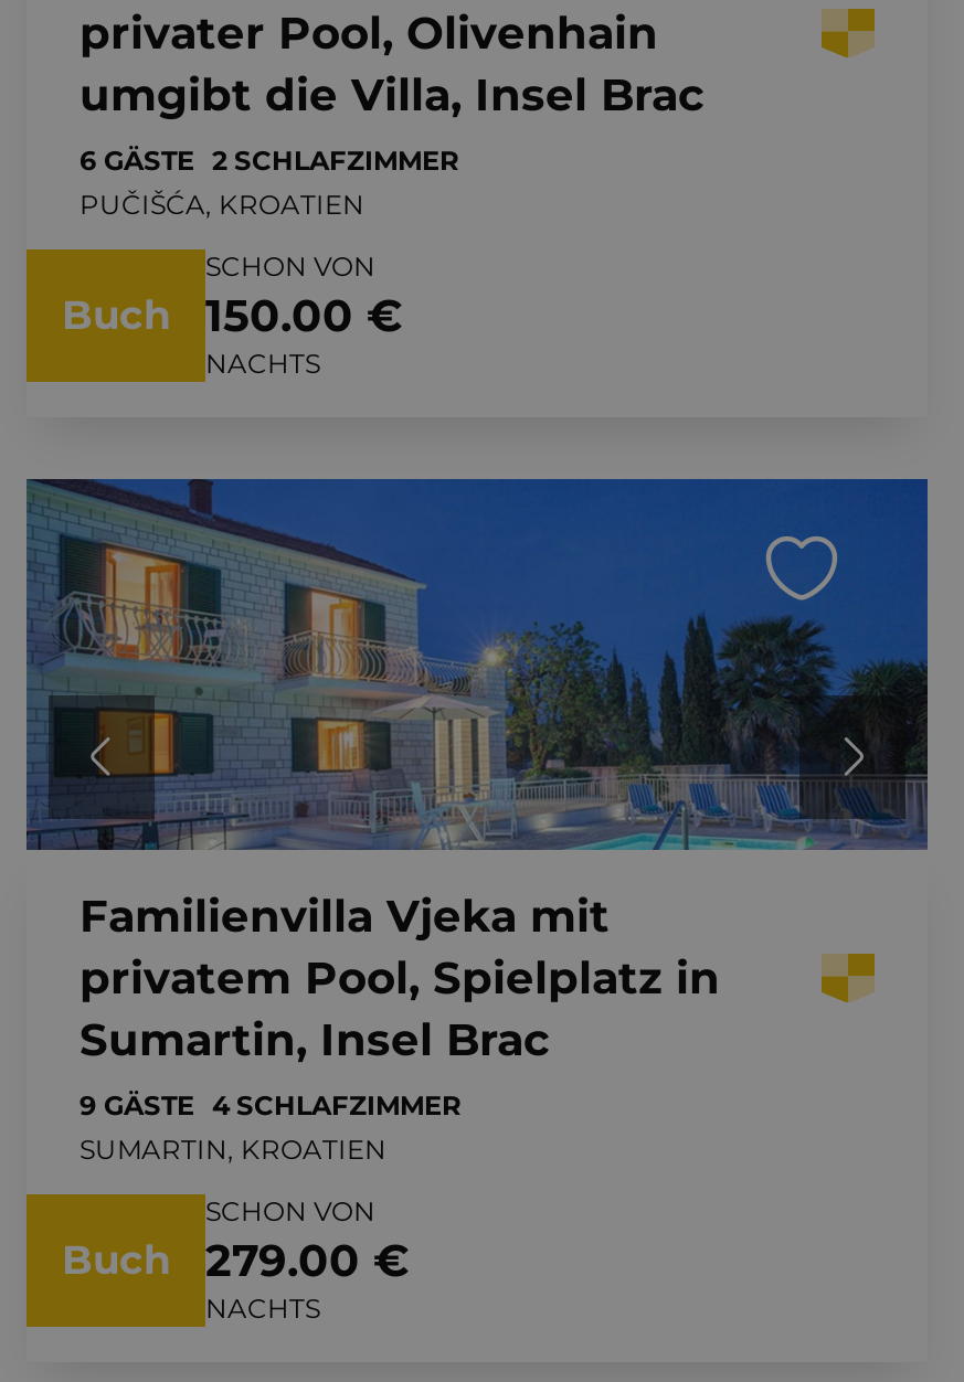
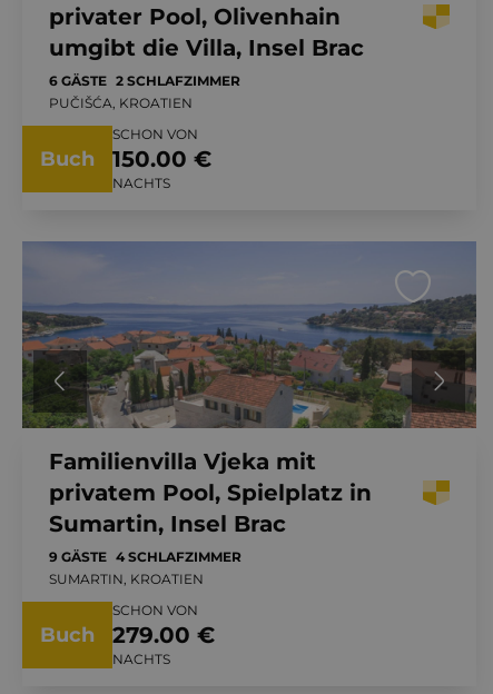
- [image]
+ [image]
